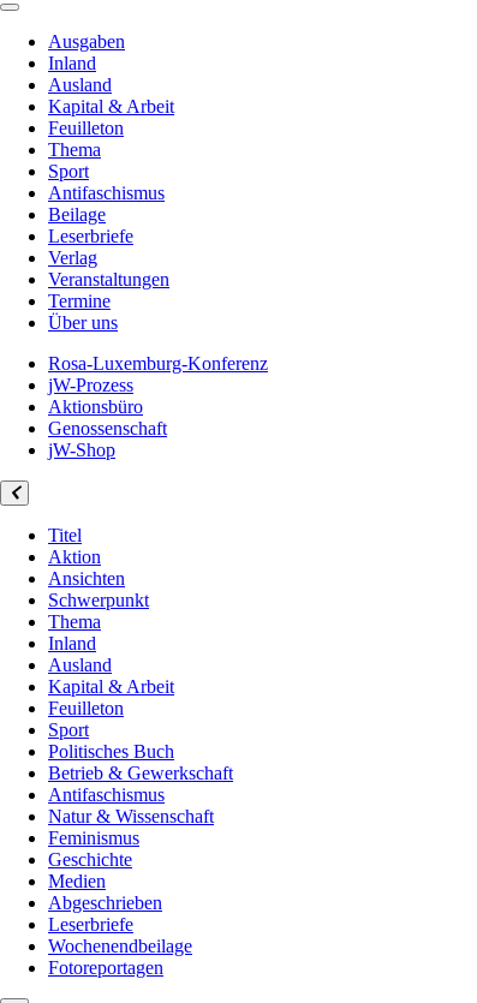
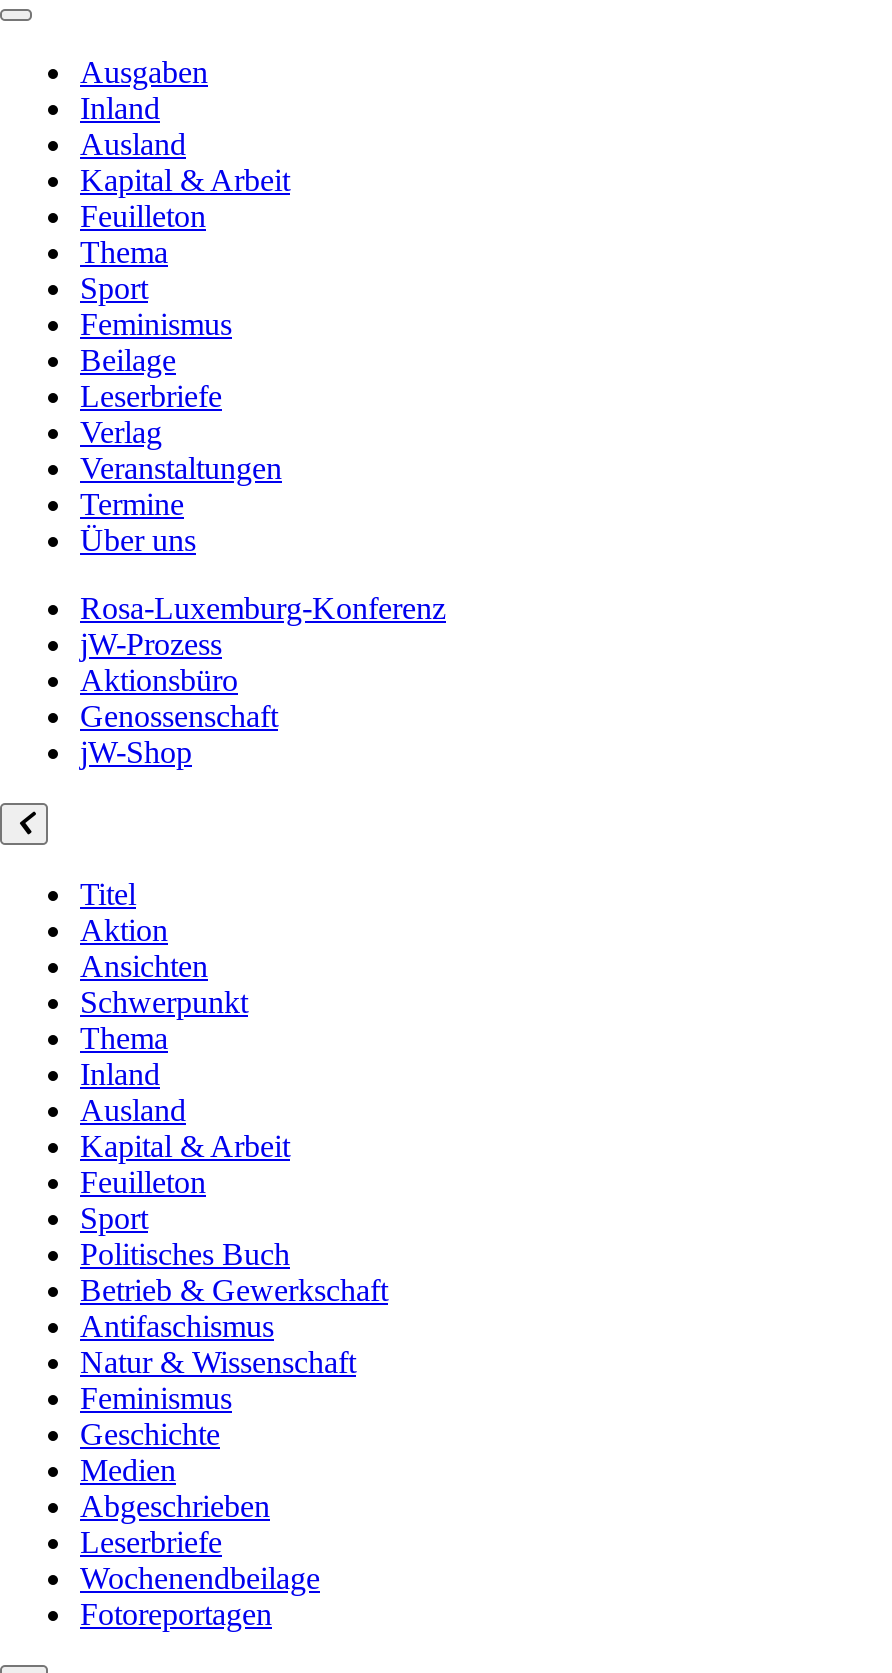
- Antifaschismus
+ Feminismus
